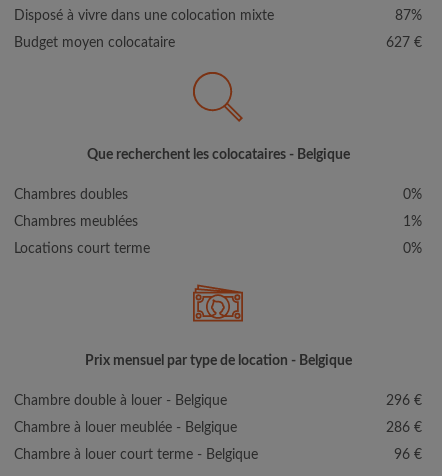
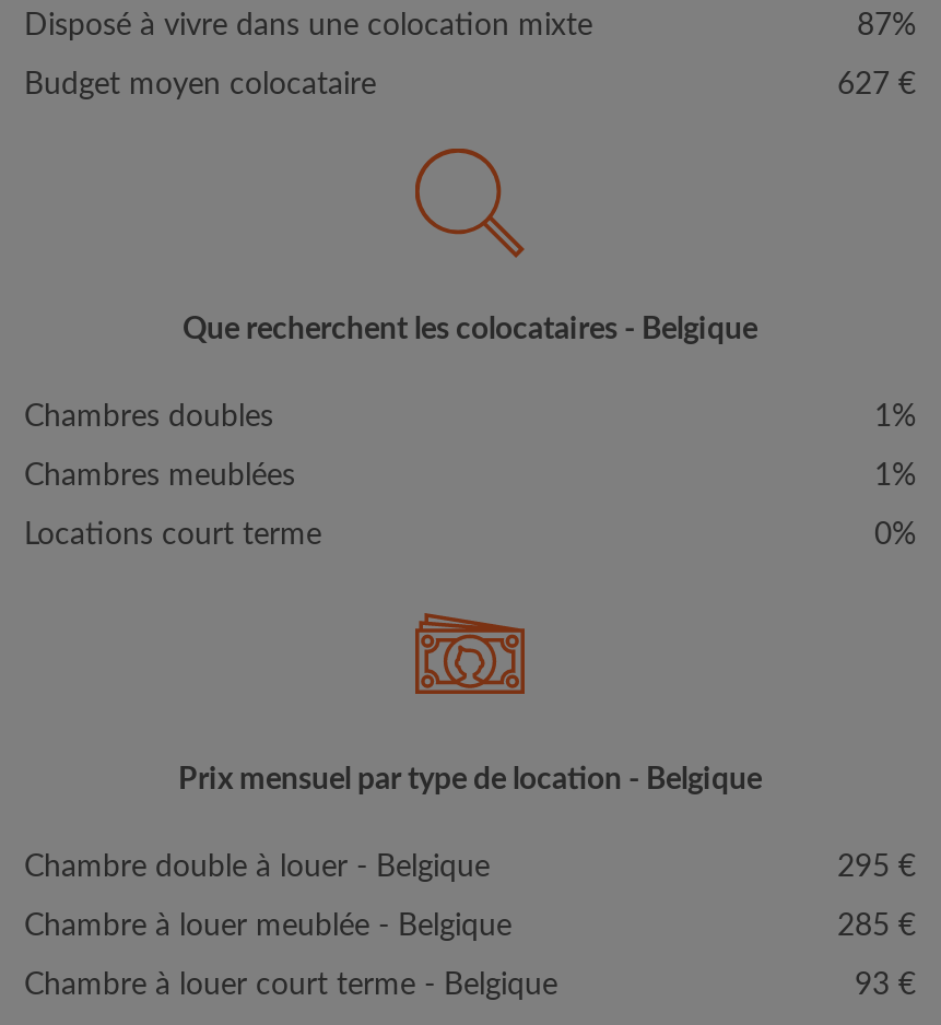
- 0%
+ 1%

- 296 €
+ 295 €

- 286 €
+ 285 €

- 96 €
+ 93 €
